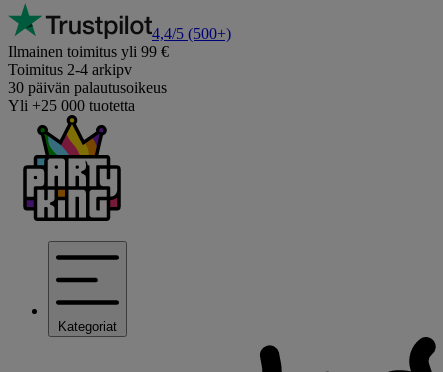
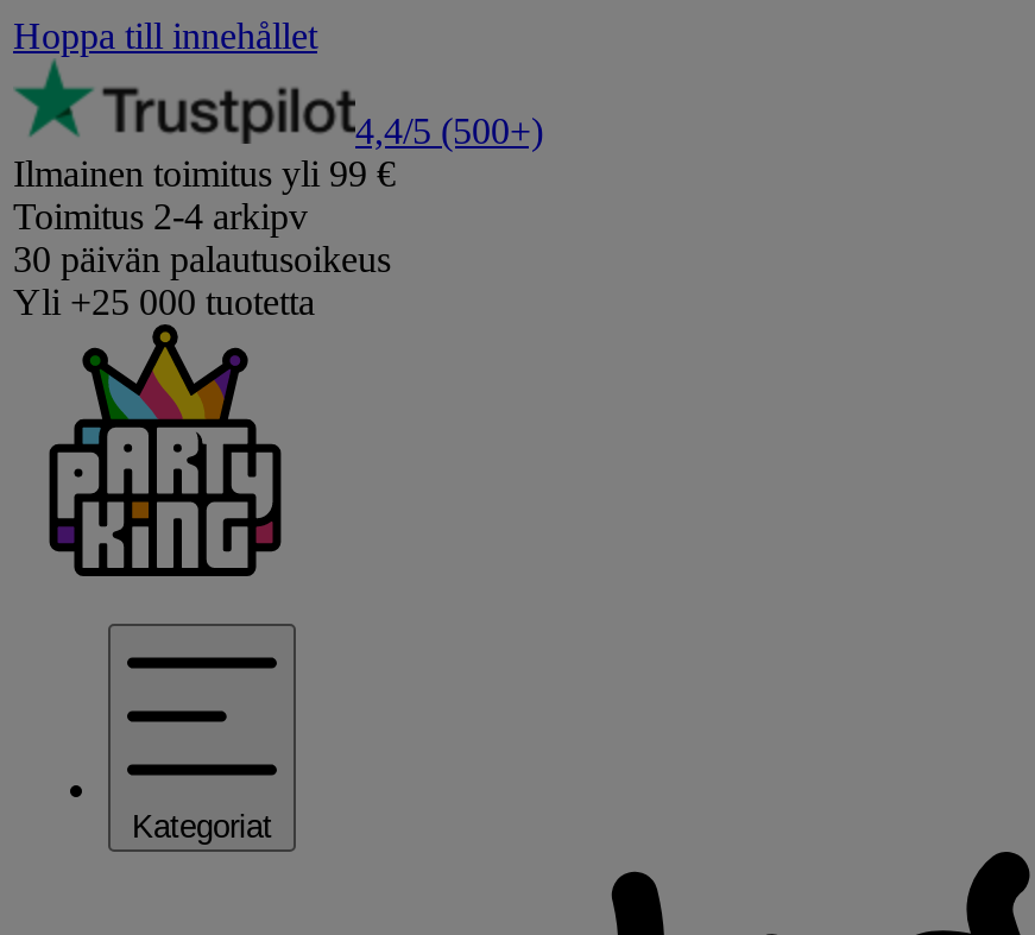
+ Hoppa till innehållet
